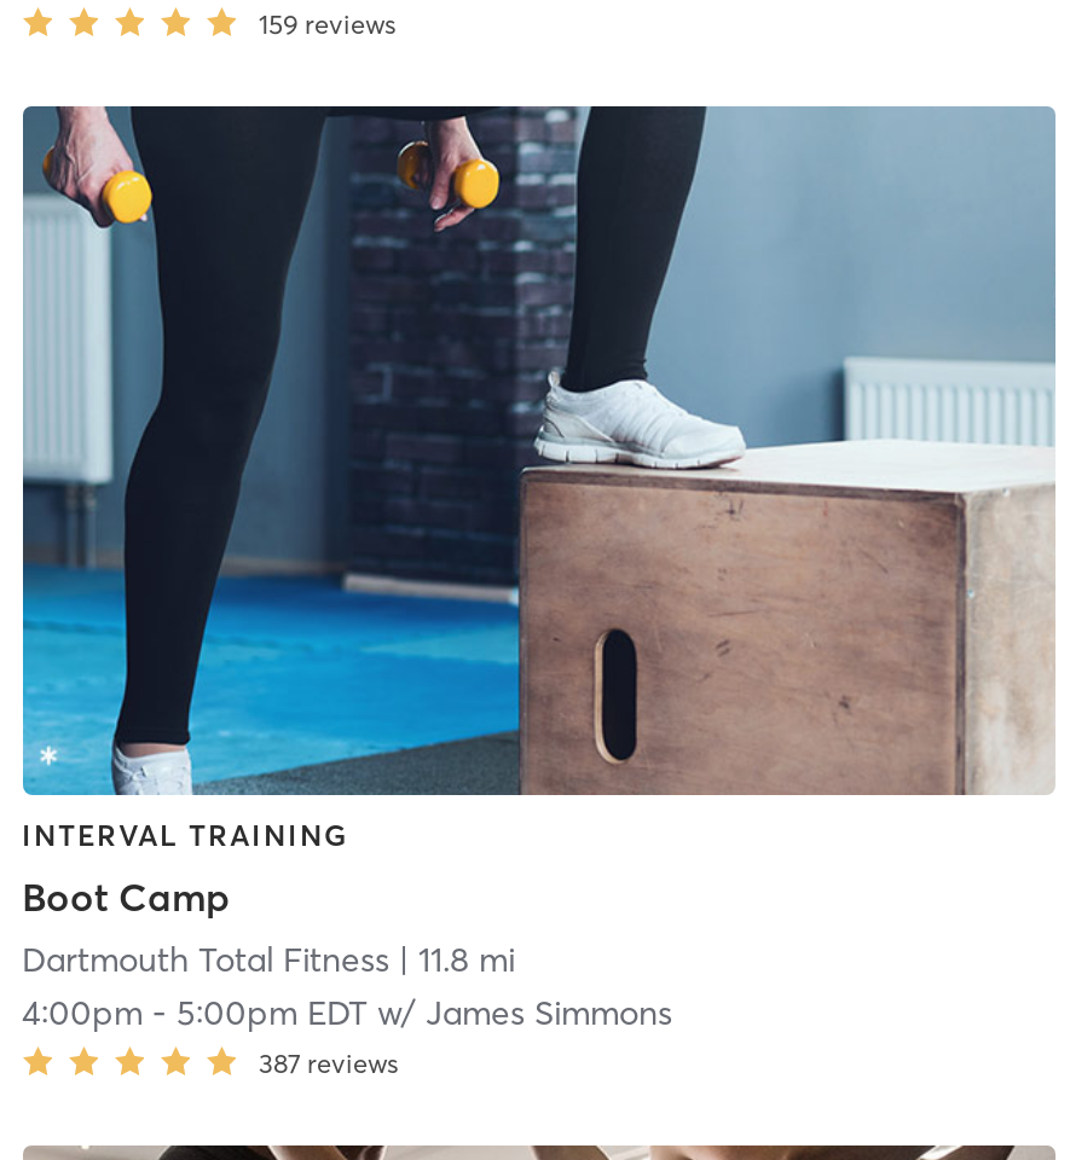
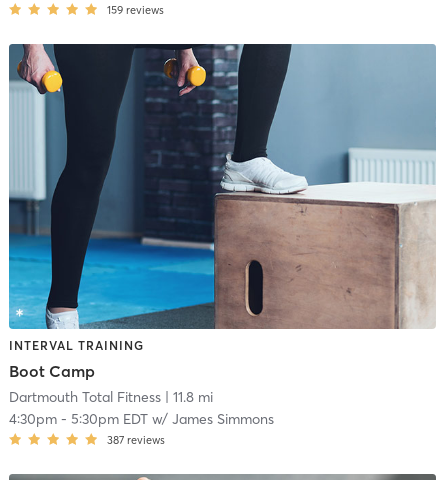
- 4:00pm - 5:00pm EDT w/ James Simmons
+ 4:30pm - 5:30pm EDT w/ James Simmons
